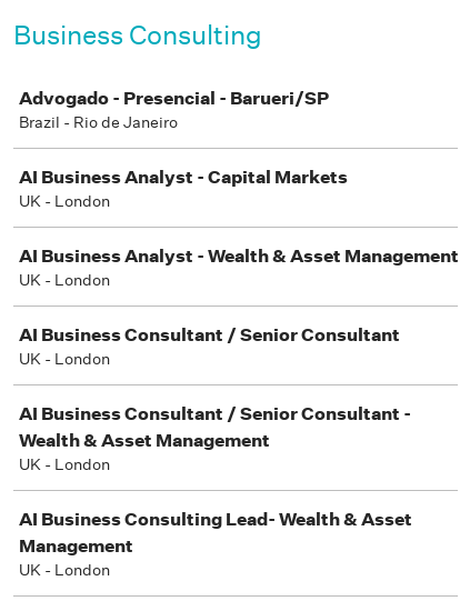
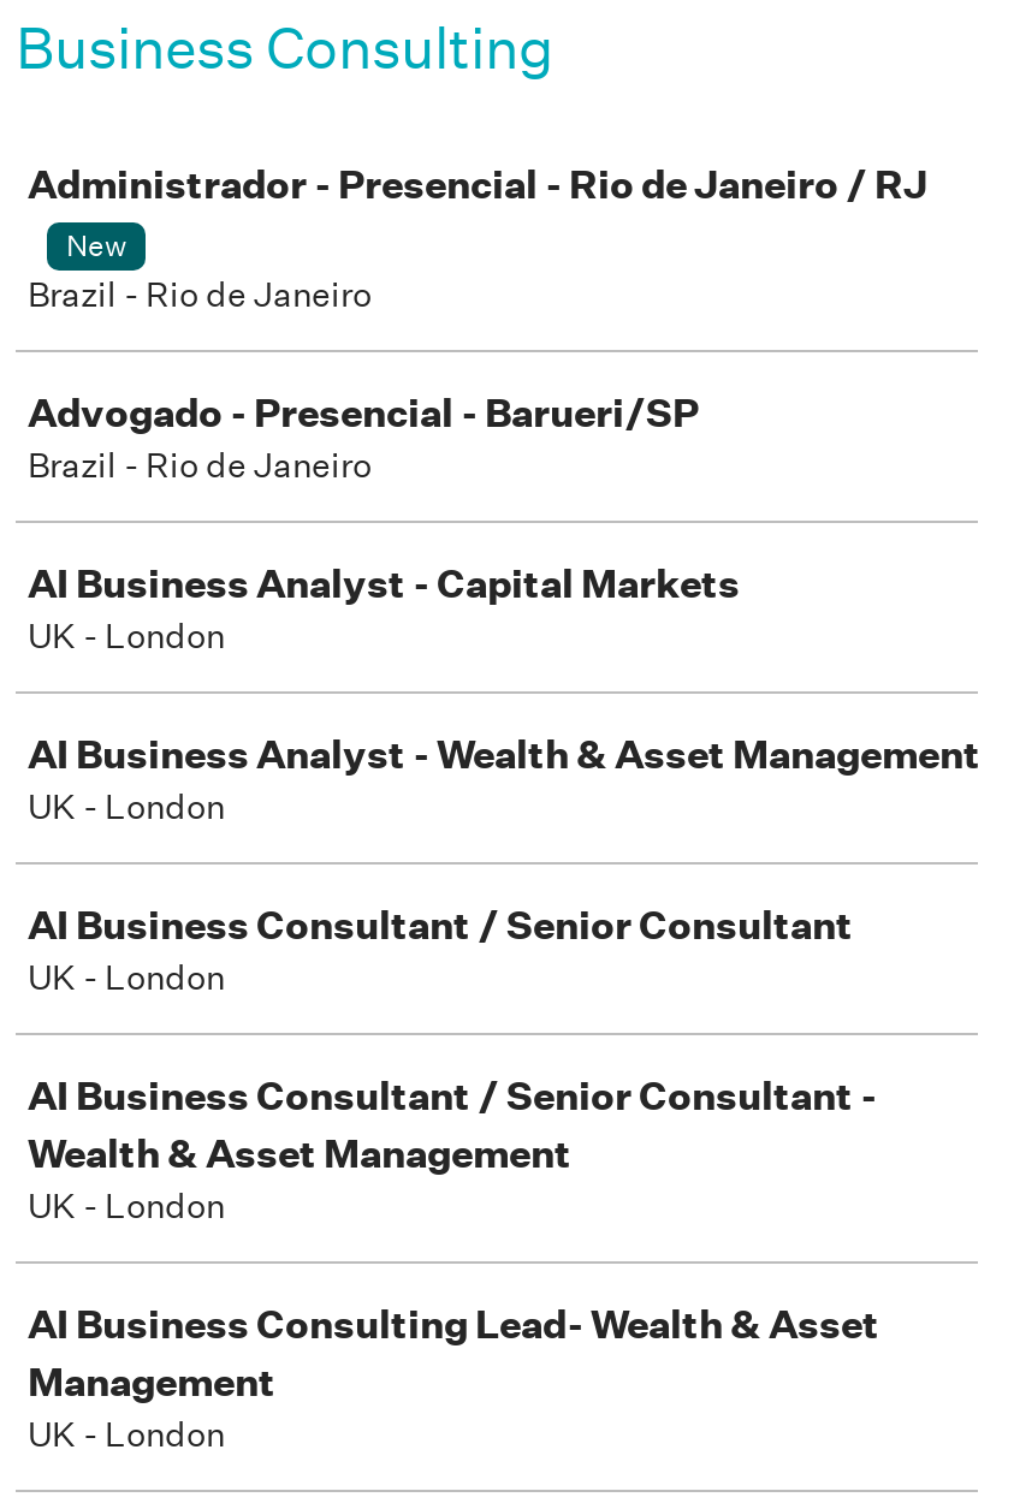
+ Administrador - Presencial - Rio de Janeiro / RJ
+ New
+ Brazil - Rio de Janeiro
